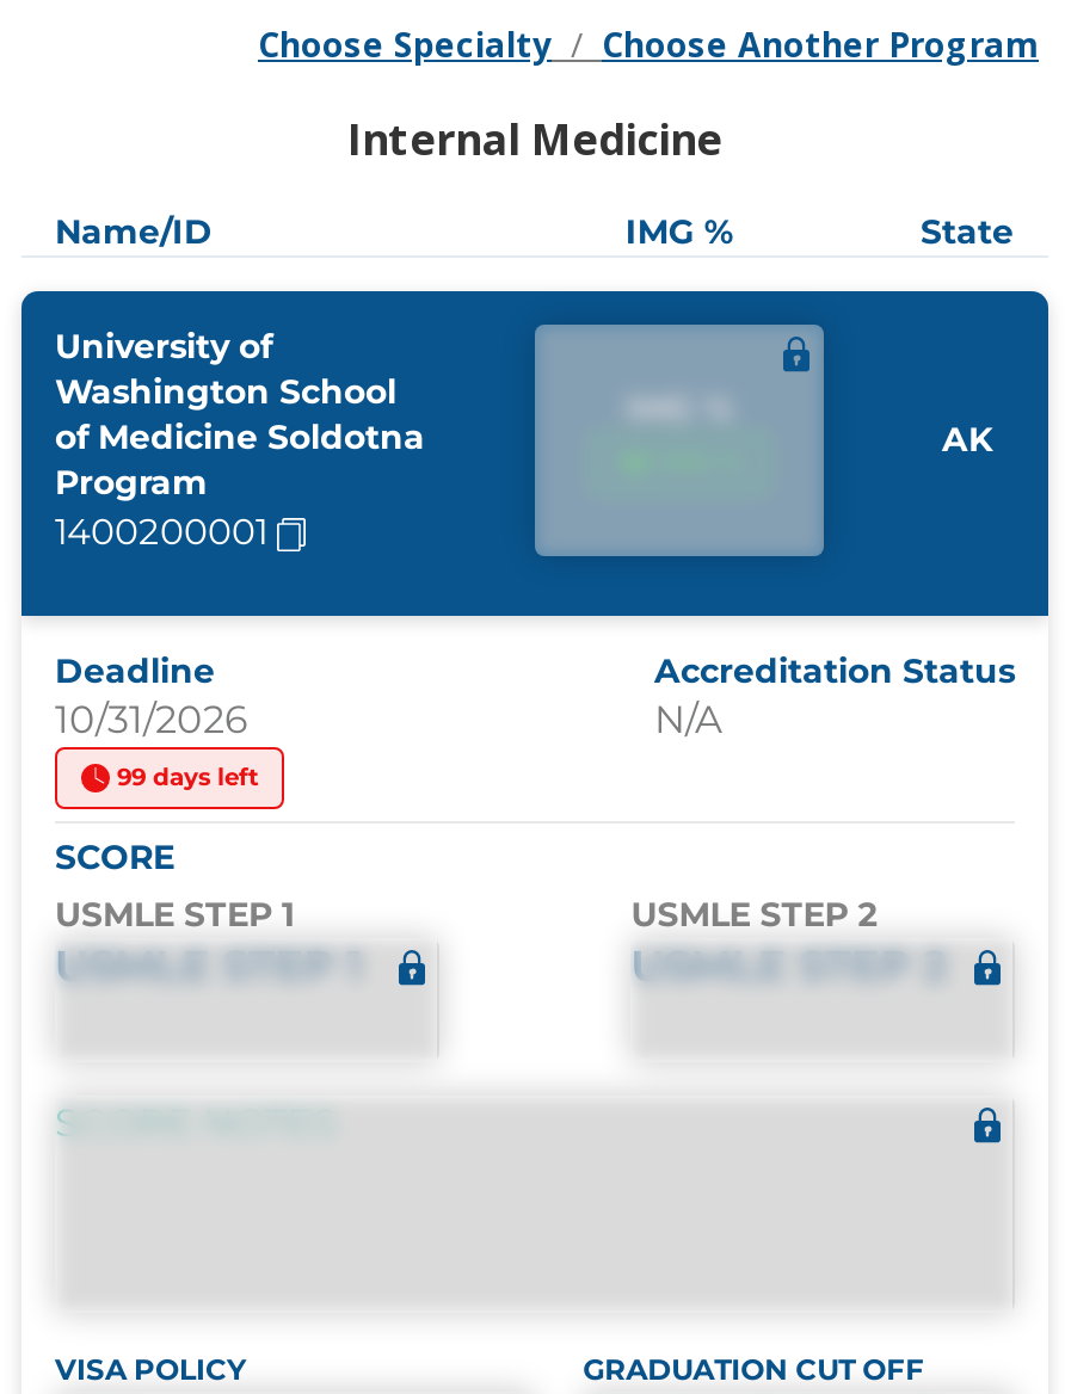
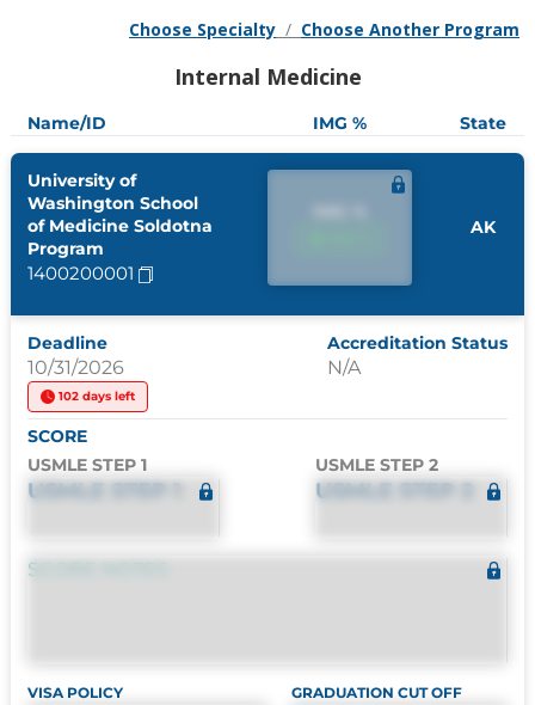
- 99 days left
+ 102 days left
